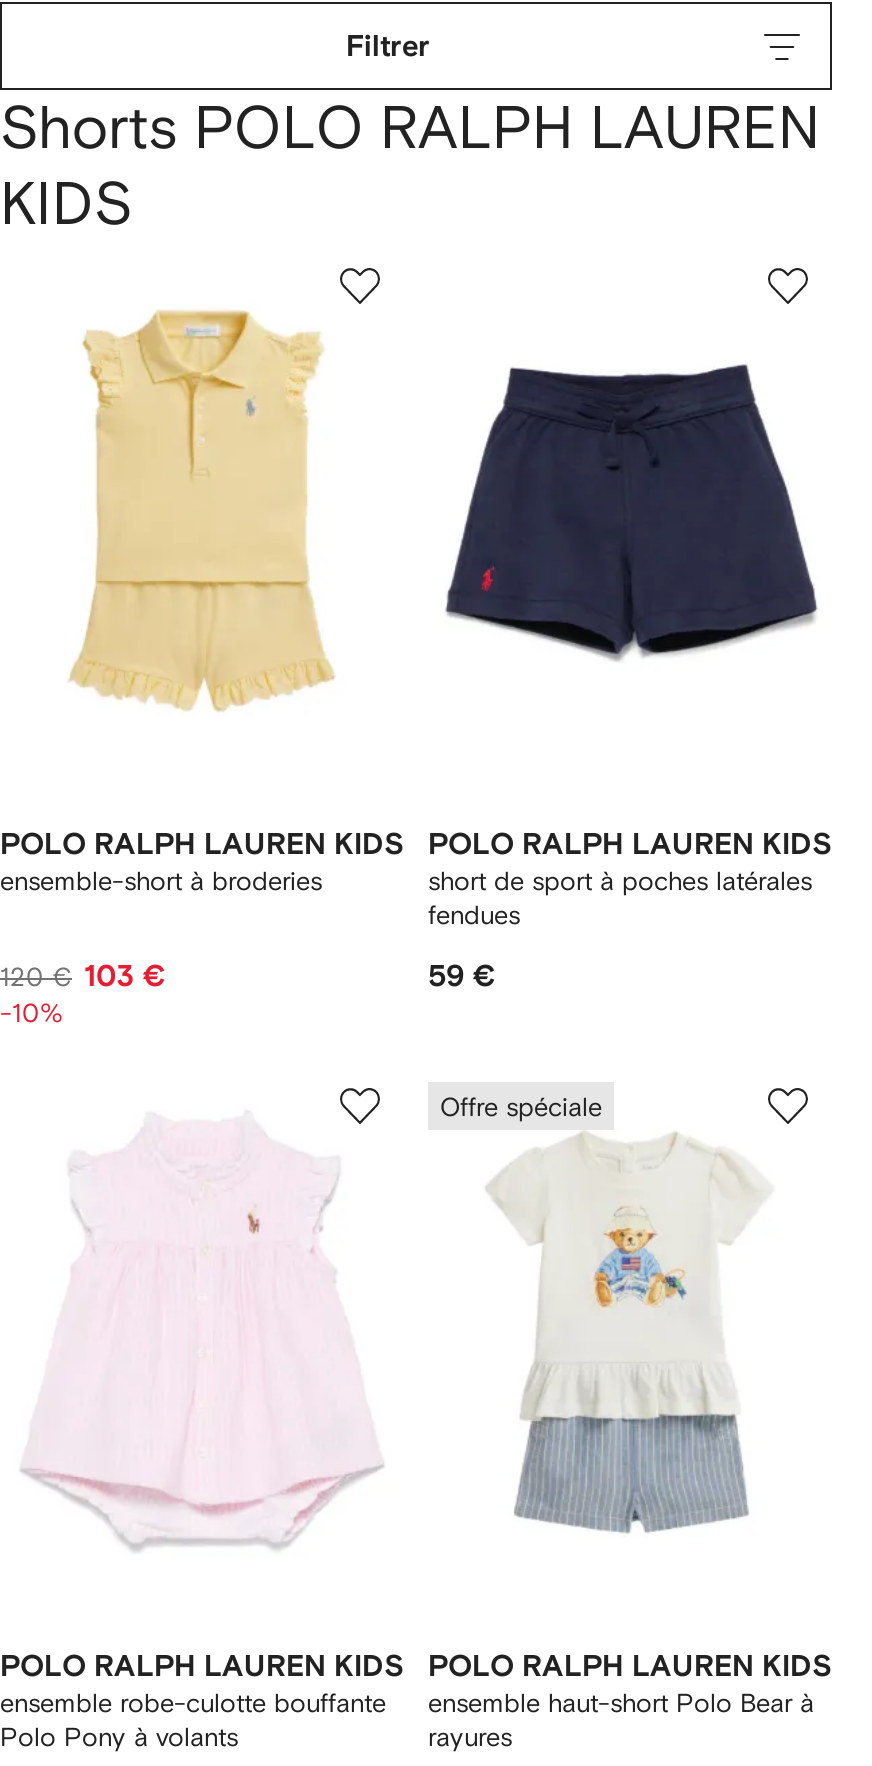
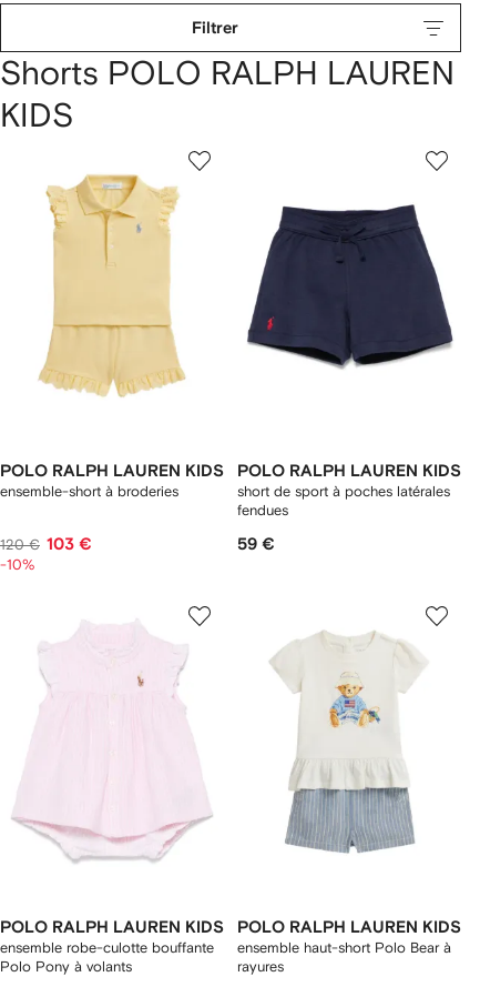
- Offre spéciale
